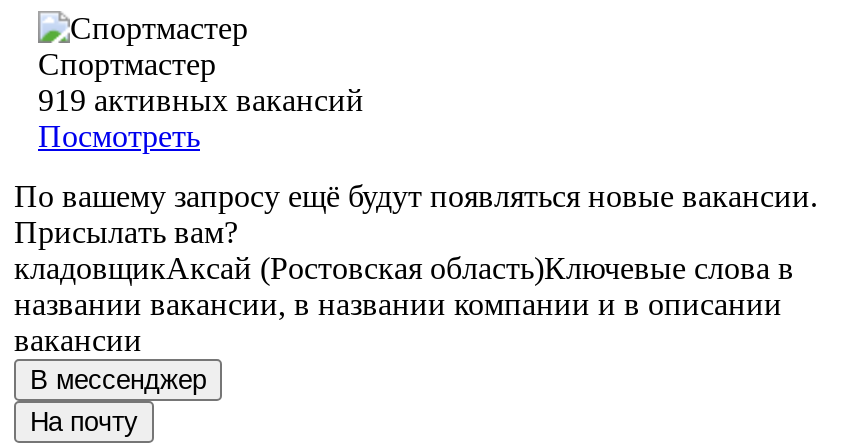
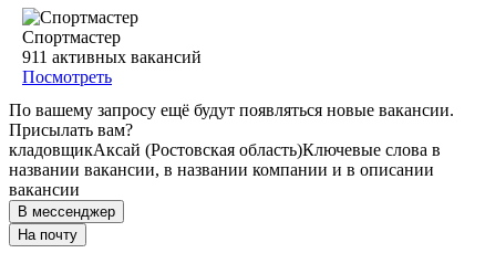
- 919 активных вакансий
+ 911 активных вакансий
